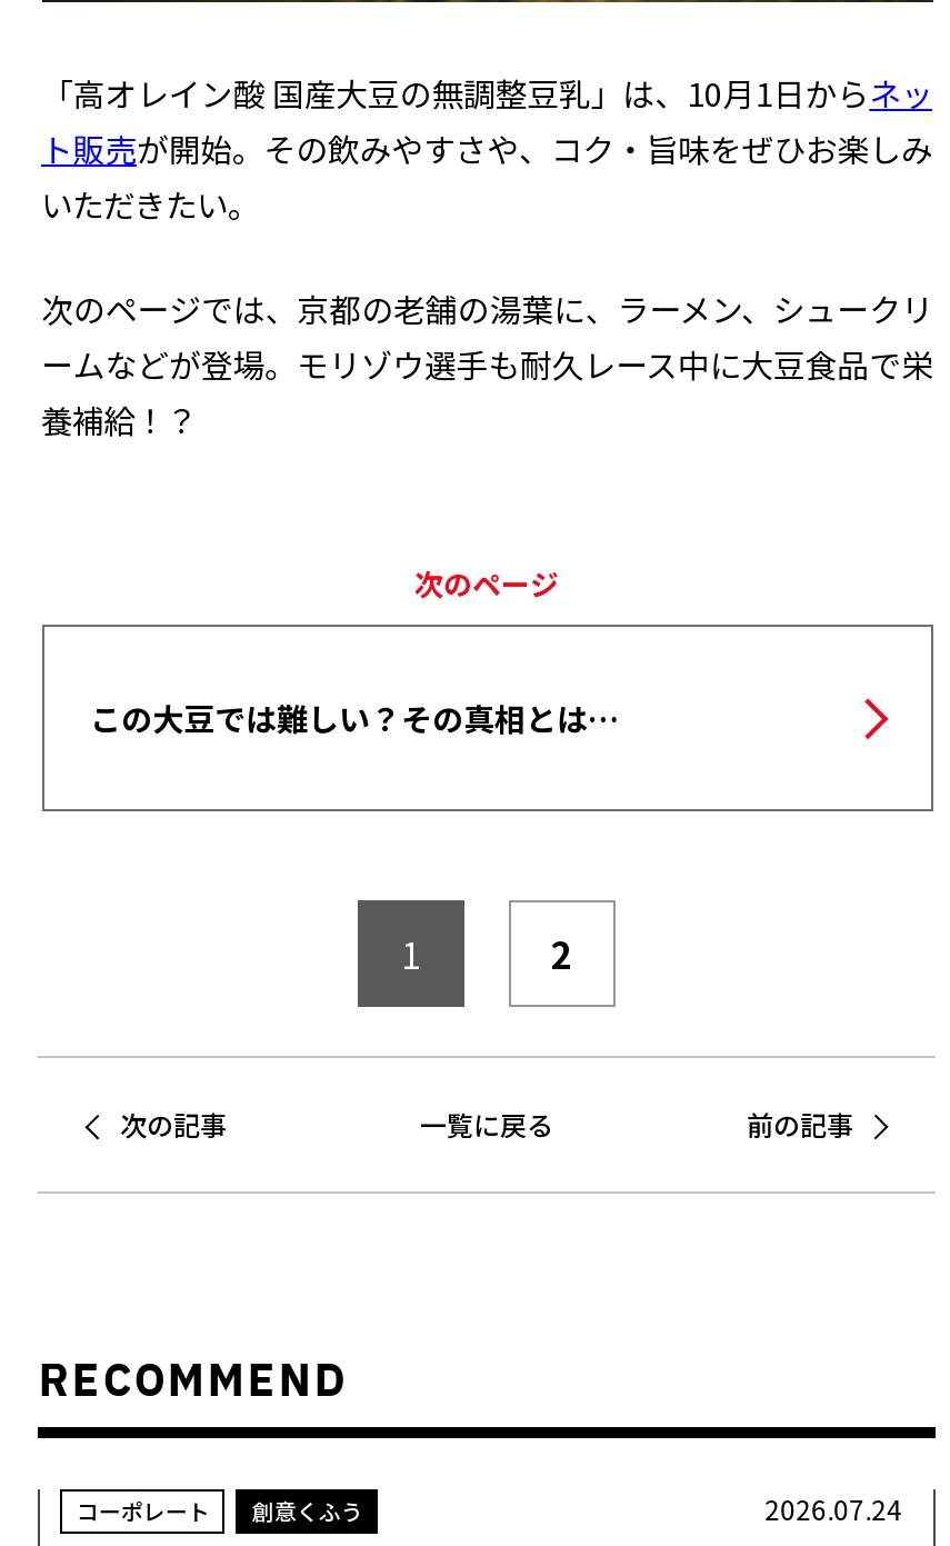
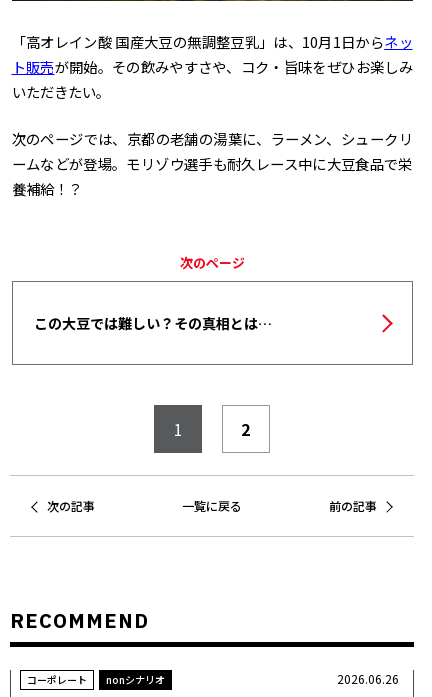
- 創意くふう
+ nonシナリオ

- 2026.07.24
+ 2026.06.26
